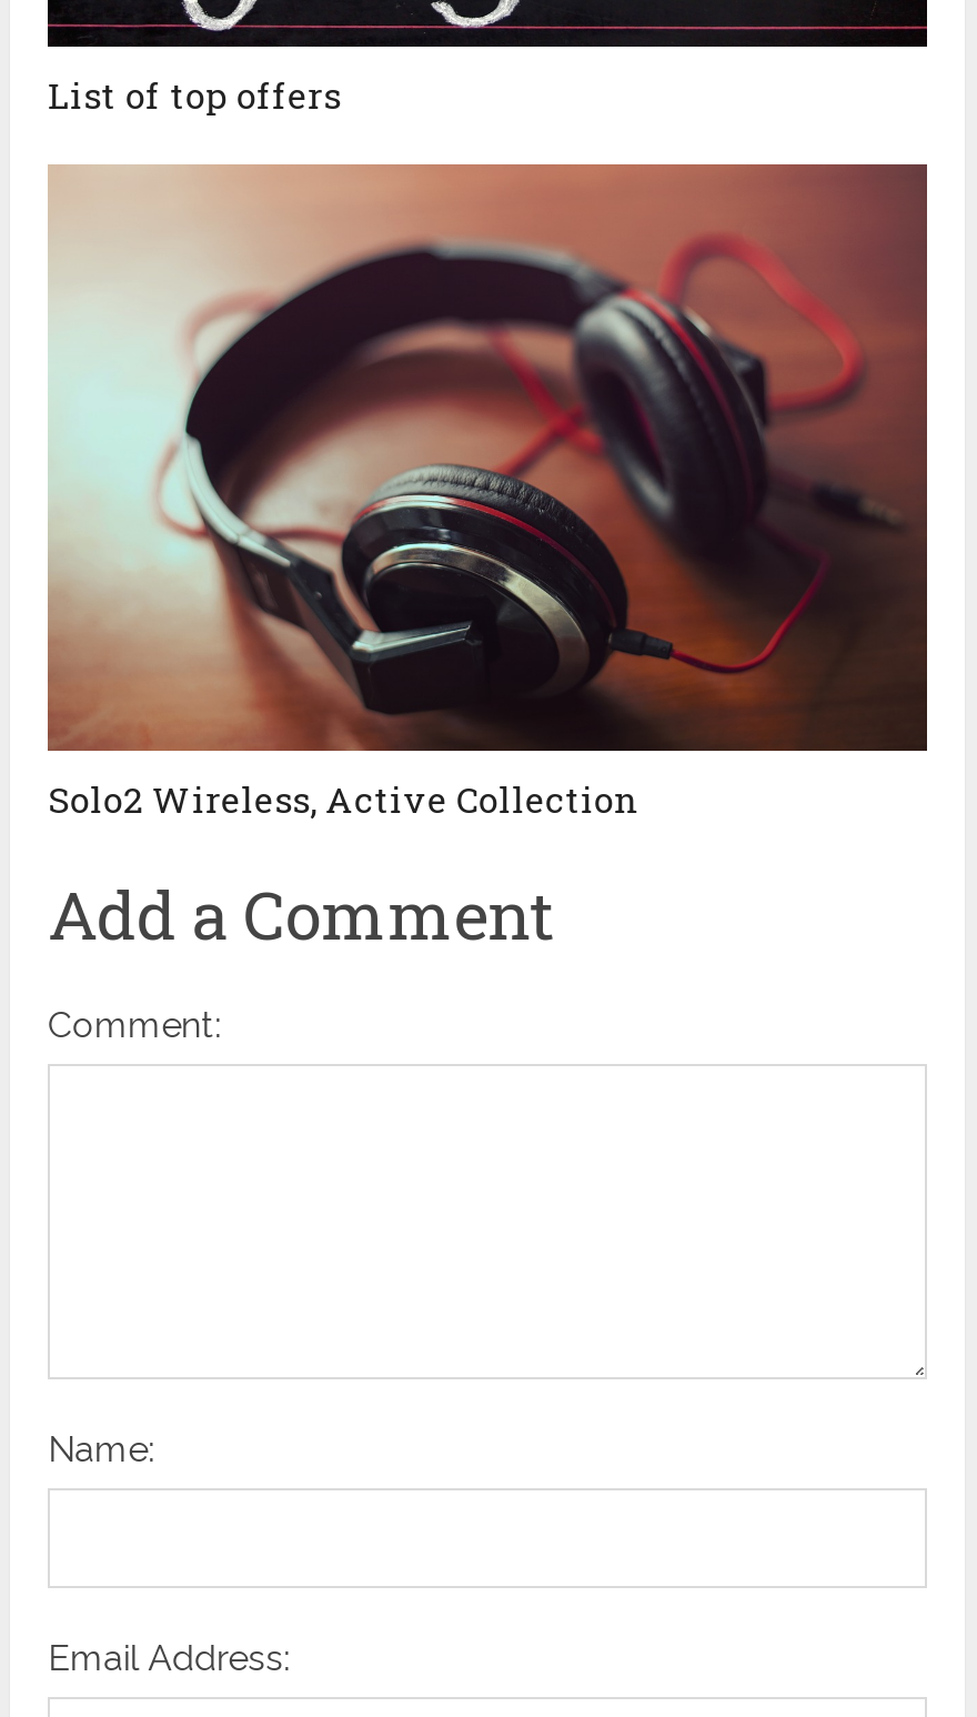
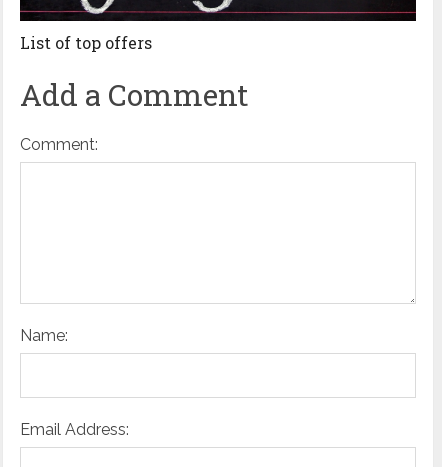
- [image]
- Solo2 Wireless, Active Collection
